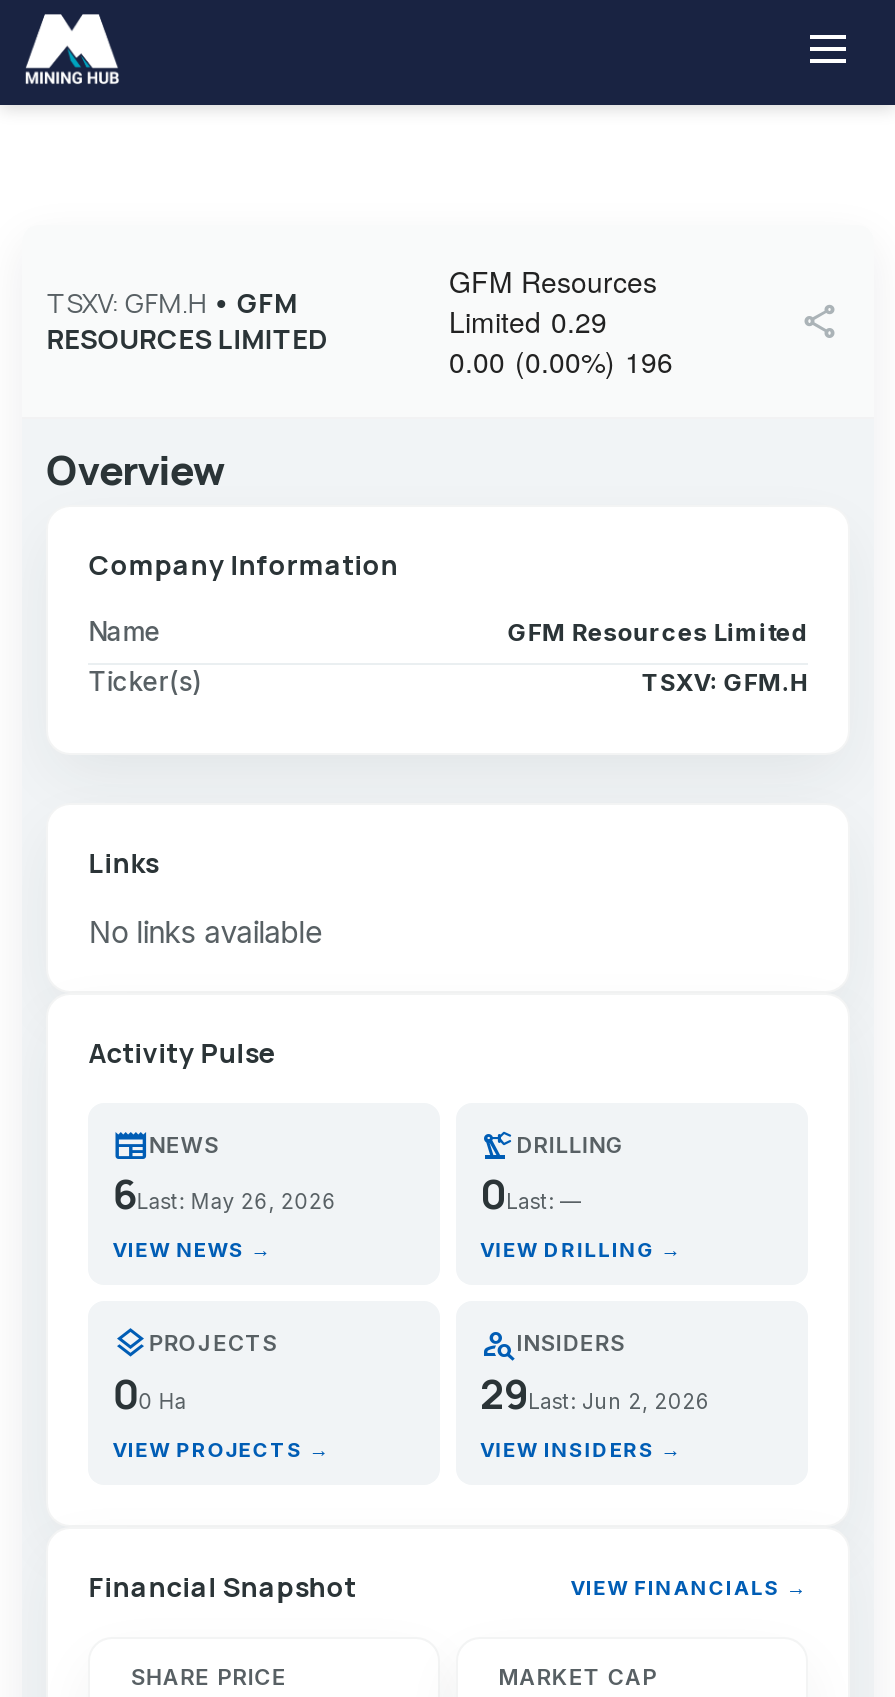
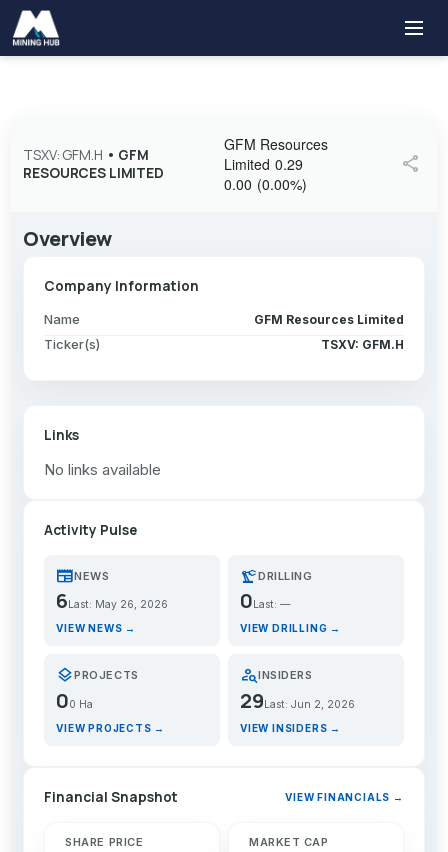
- 0.00 (0.00%) 196
+ 0.00 (0.00%)
